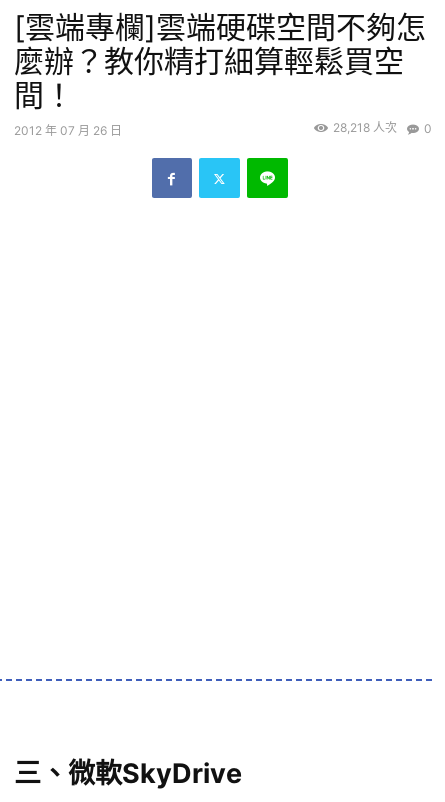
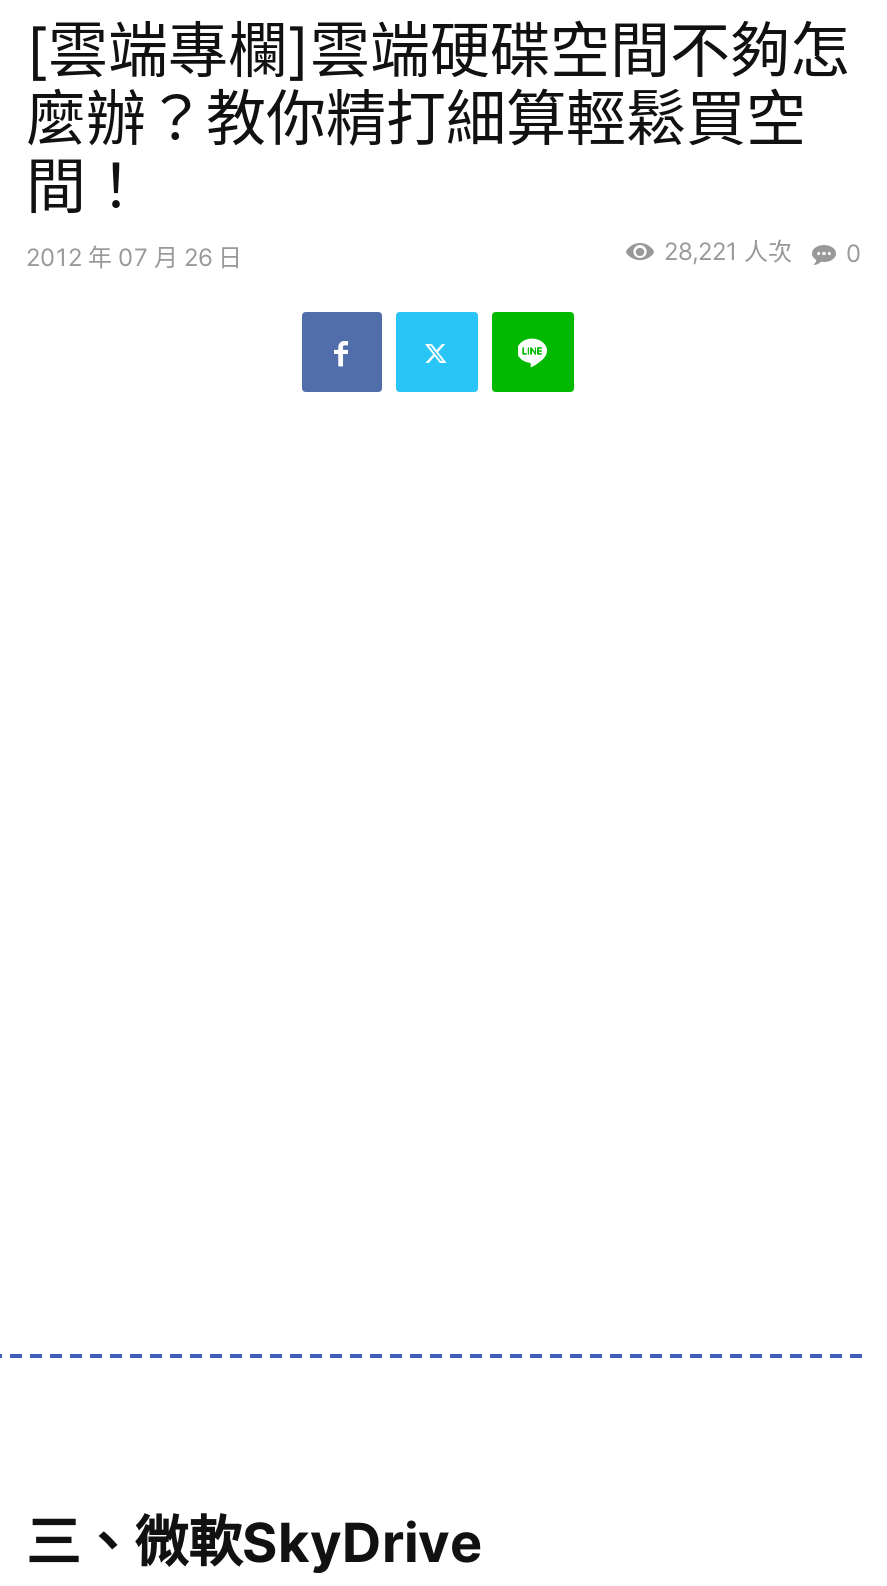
- 28,218 人次 0
+ 28,221 人次 0
